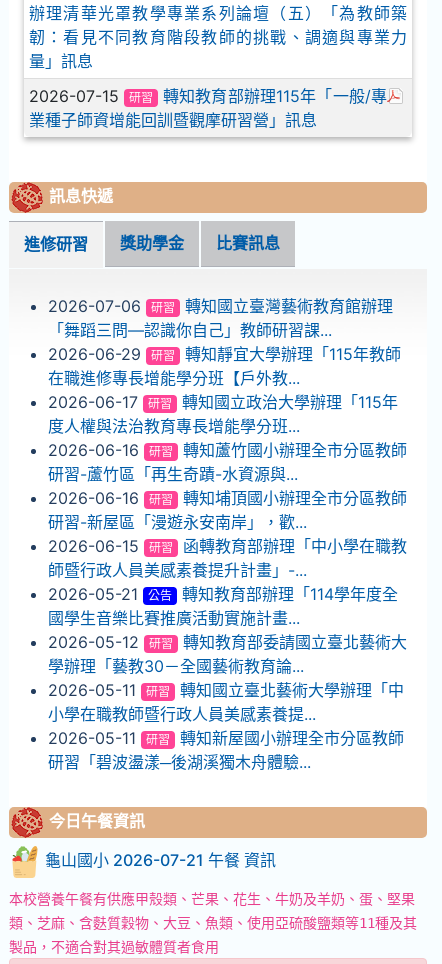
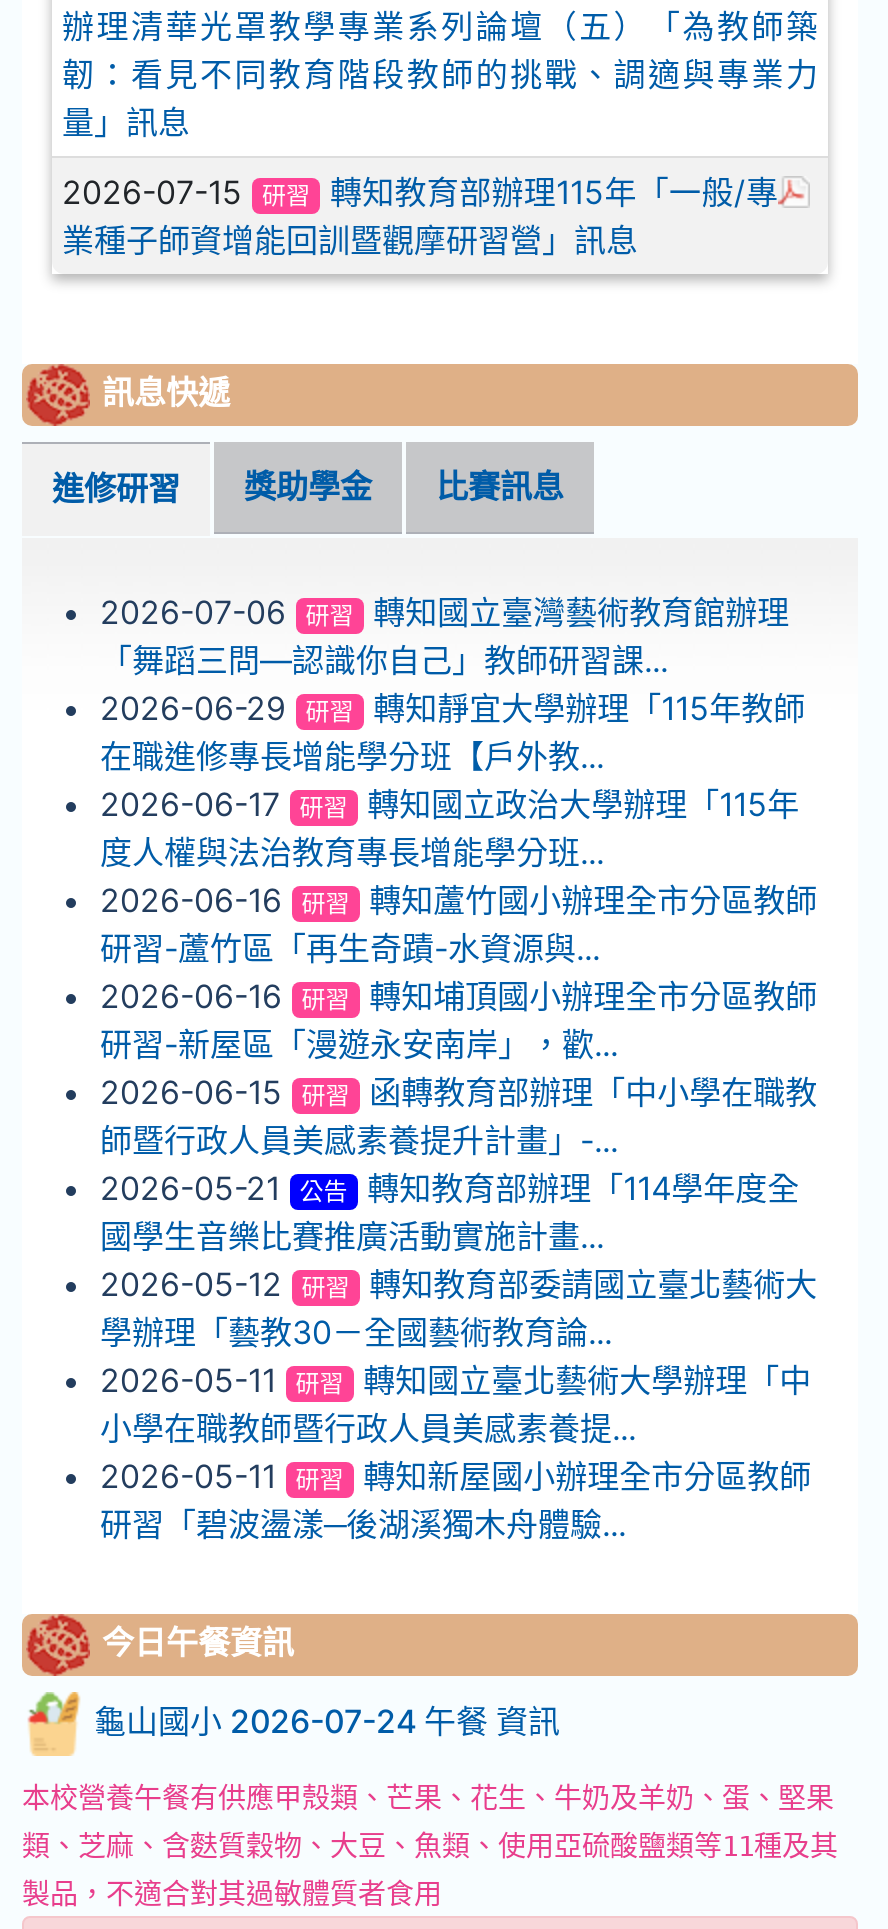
- 龜山國小 2026-07-21 午餐 資訊
+ 龜山國小 2026-07-24 午餐 資訊
